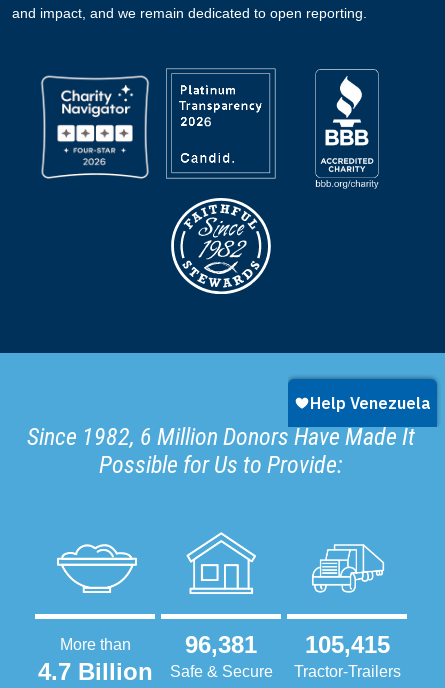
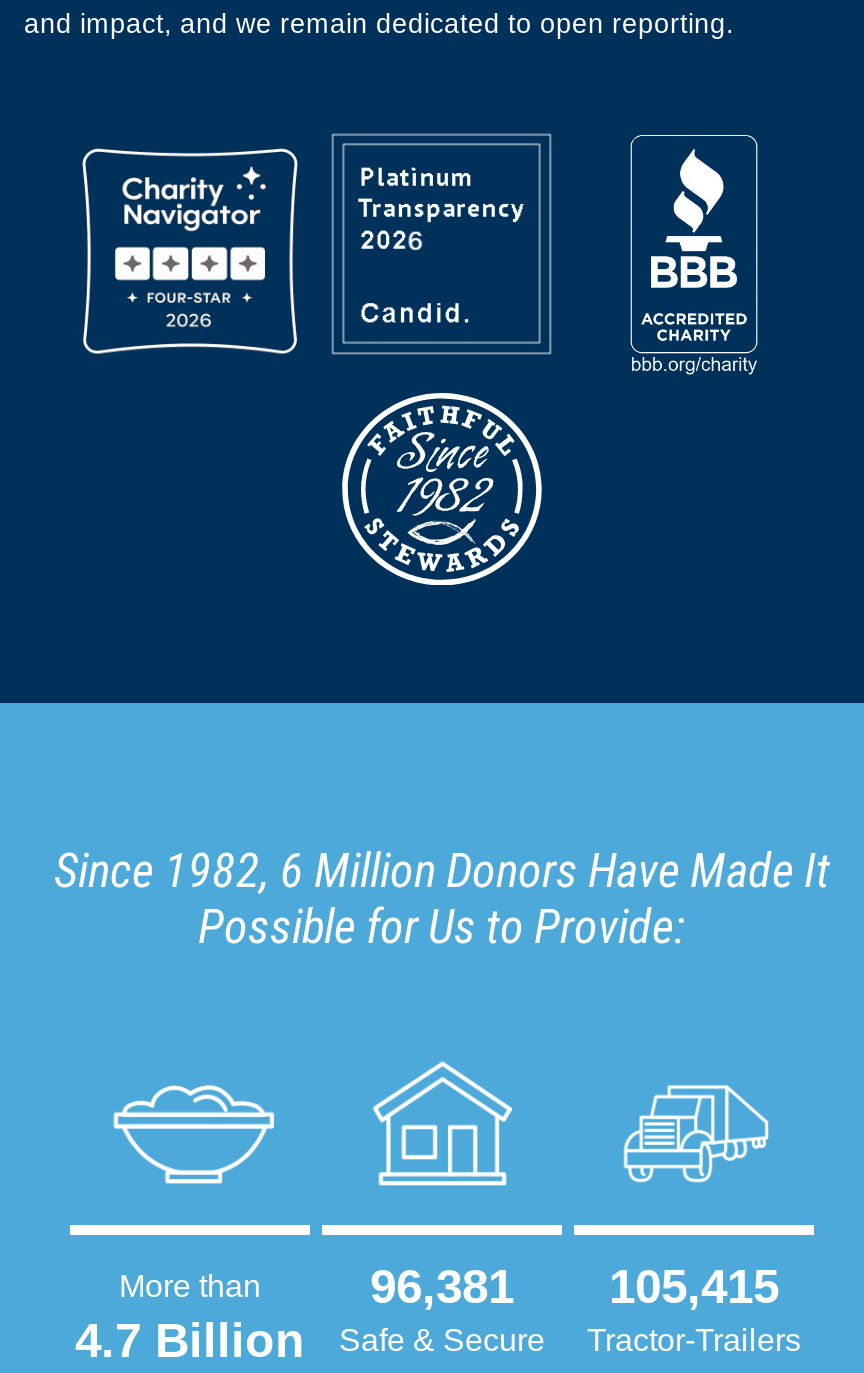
- [image]
